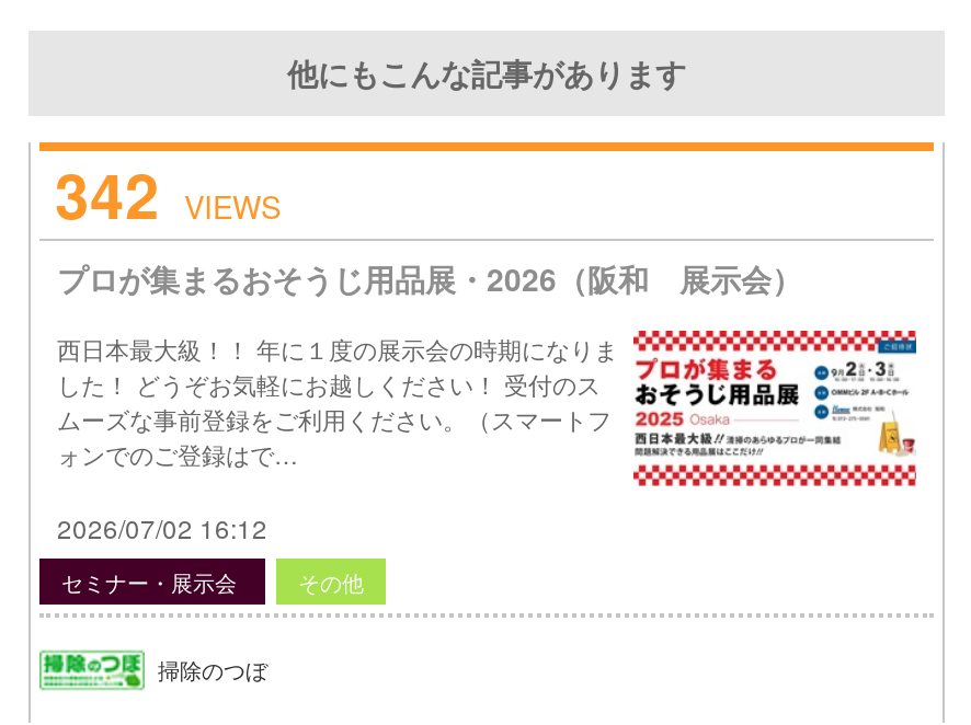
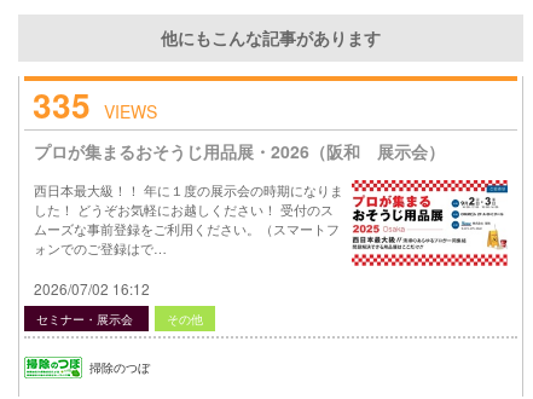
- 342 VIEWS
+ 335 VIEWS
